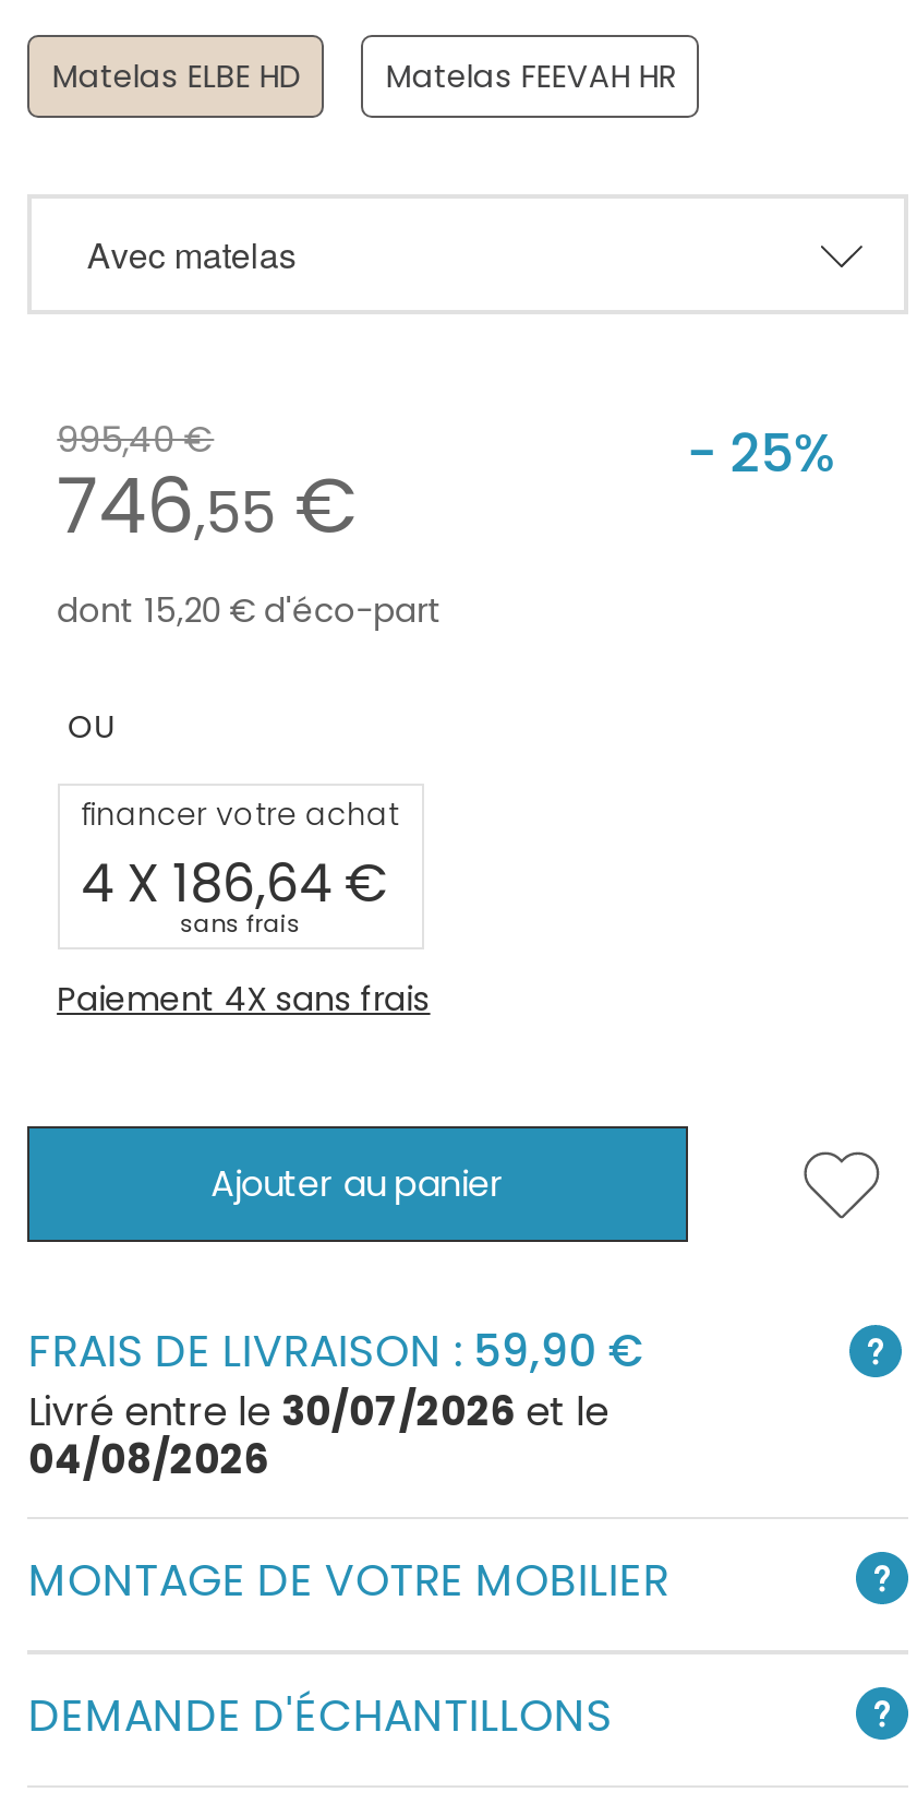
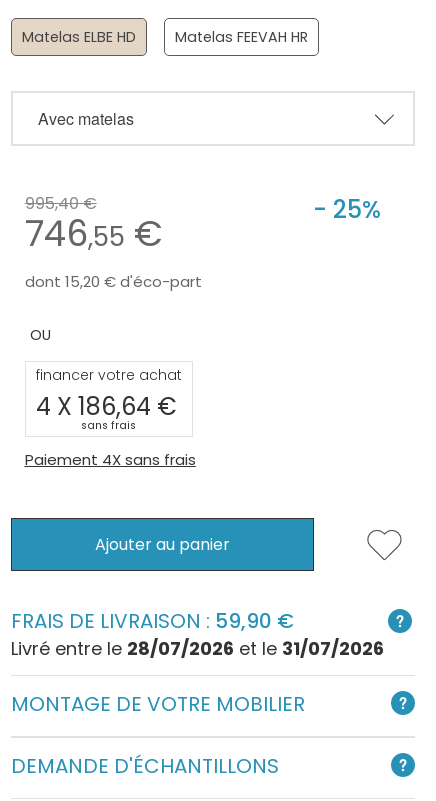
- Livré entre le 30/07/2026 et le
- 04/08/2026
+ Livré entre le 28/07/2026 et le 31/07/2026
